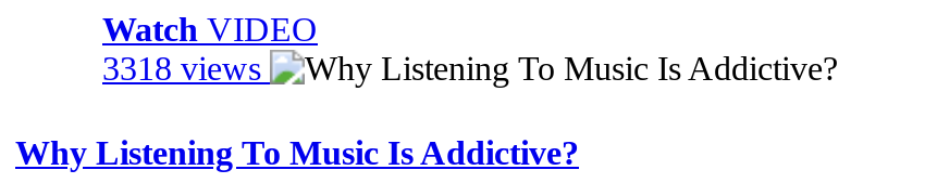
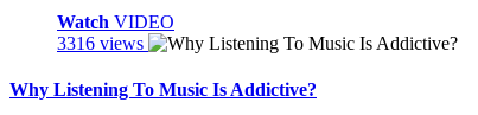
- 3318 views
+ 3316 views
